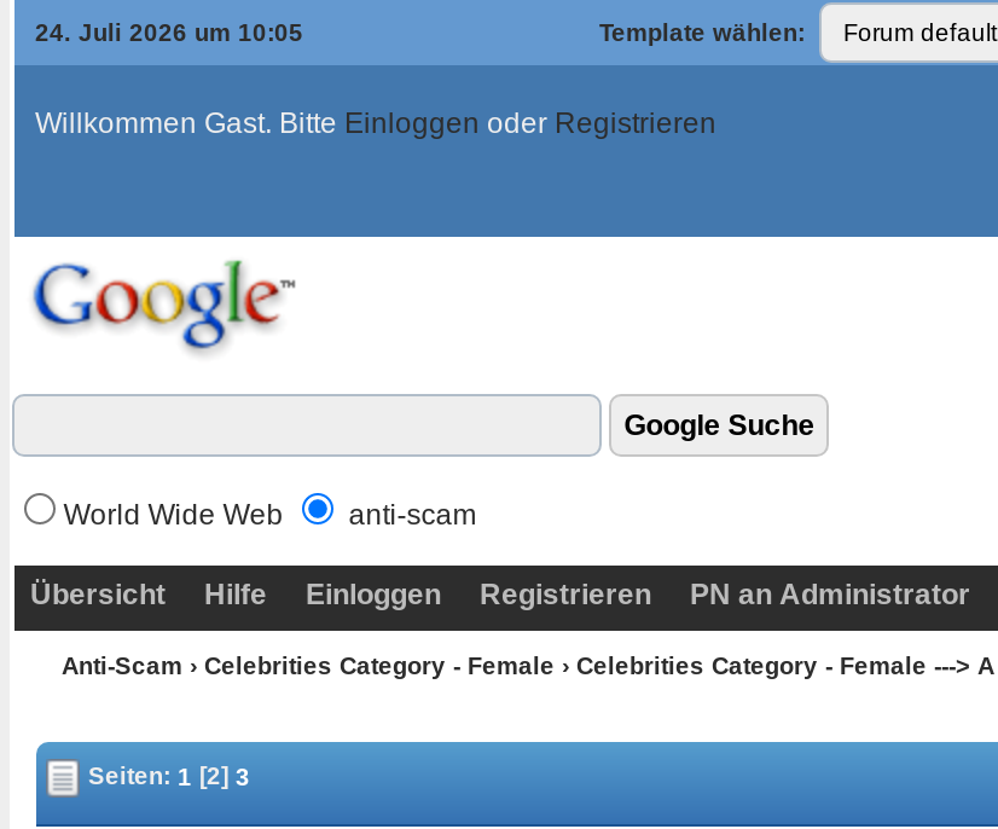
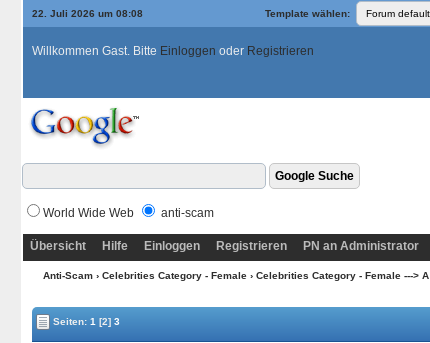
- 24. Juli 2026 um 10:05
+ 22. Juli 2026 um 08:08
